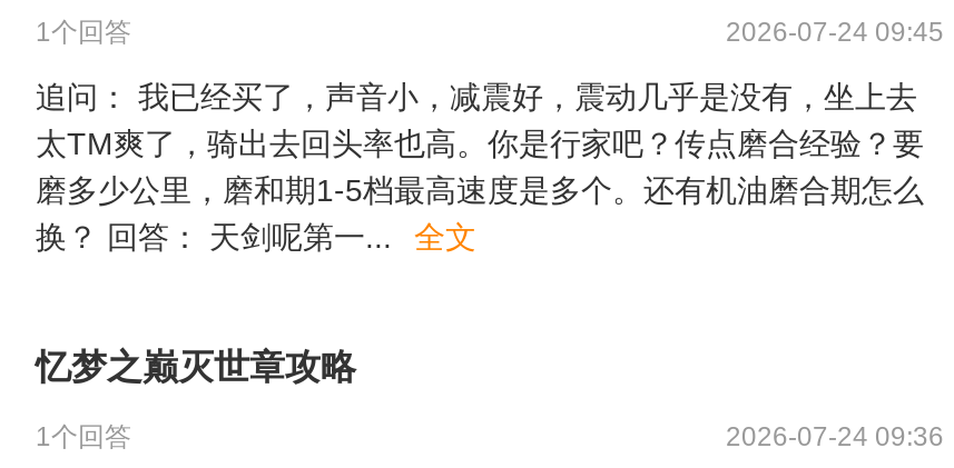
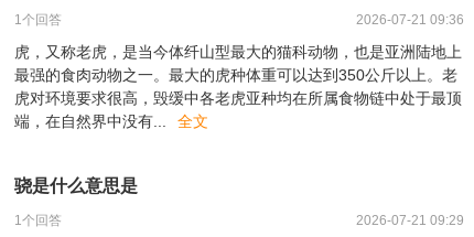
- 2026-07-24 09:45
+ 2026-07-21 09:36

- 追问： 我已经买了，声音小，减震好，震动几乎是没有，坐上去
- 太TM爽了，骑出去回头率也高。你是行家吧？传点磨合经验？要
- 磨多少公里，磨和期1-5档最高速度是多个。还有机油磨合期怎么
- 换？ 回答： 天剑呢第一...
+ 虎，又称老虎，是当今体纤山型最大的猫科动物，也是亚洲陆地上
+ 最强的食肉动物之一。最大的虎种体重可以达到350公斤以上。老
+ 虎对环境要求很高，毁缓中各老虎亚种均在所属食物链中处于最顶
+ 端，在自然界中没有...

- 忆梦之巅灭世章攻略
+ 骁是什么意思是

- 2026-07-24 09:36
+ 2026-07-21 09:29
